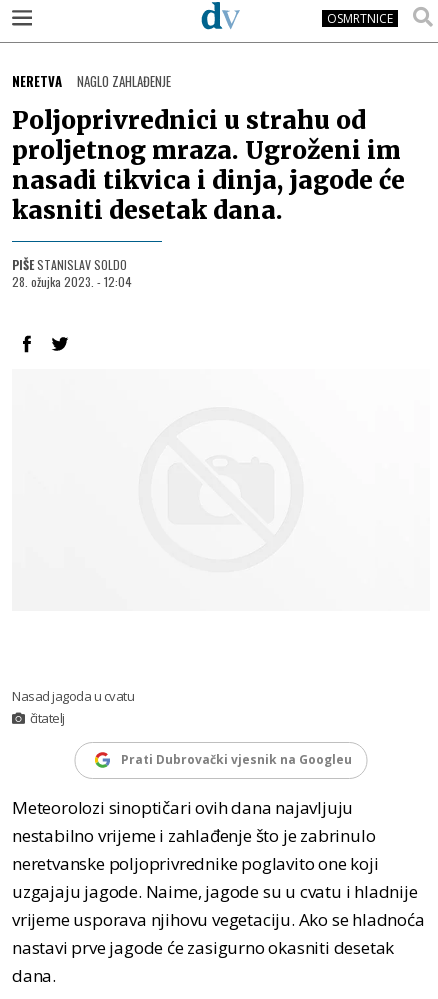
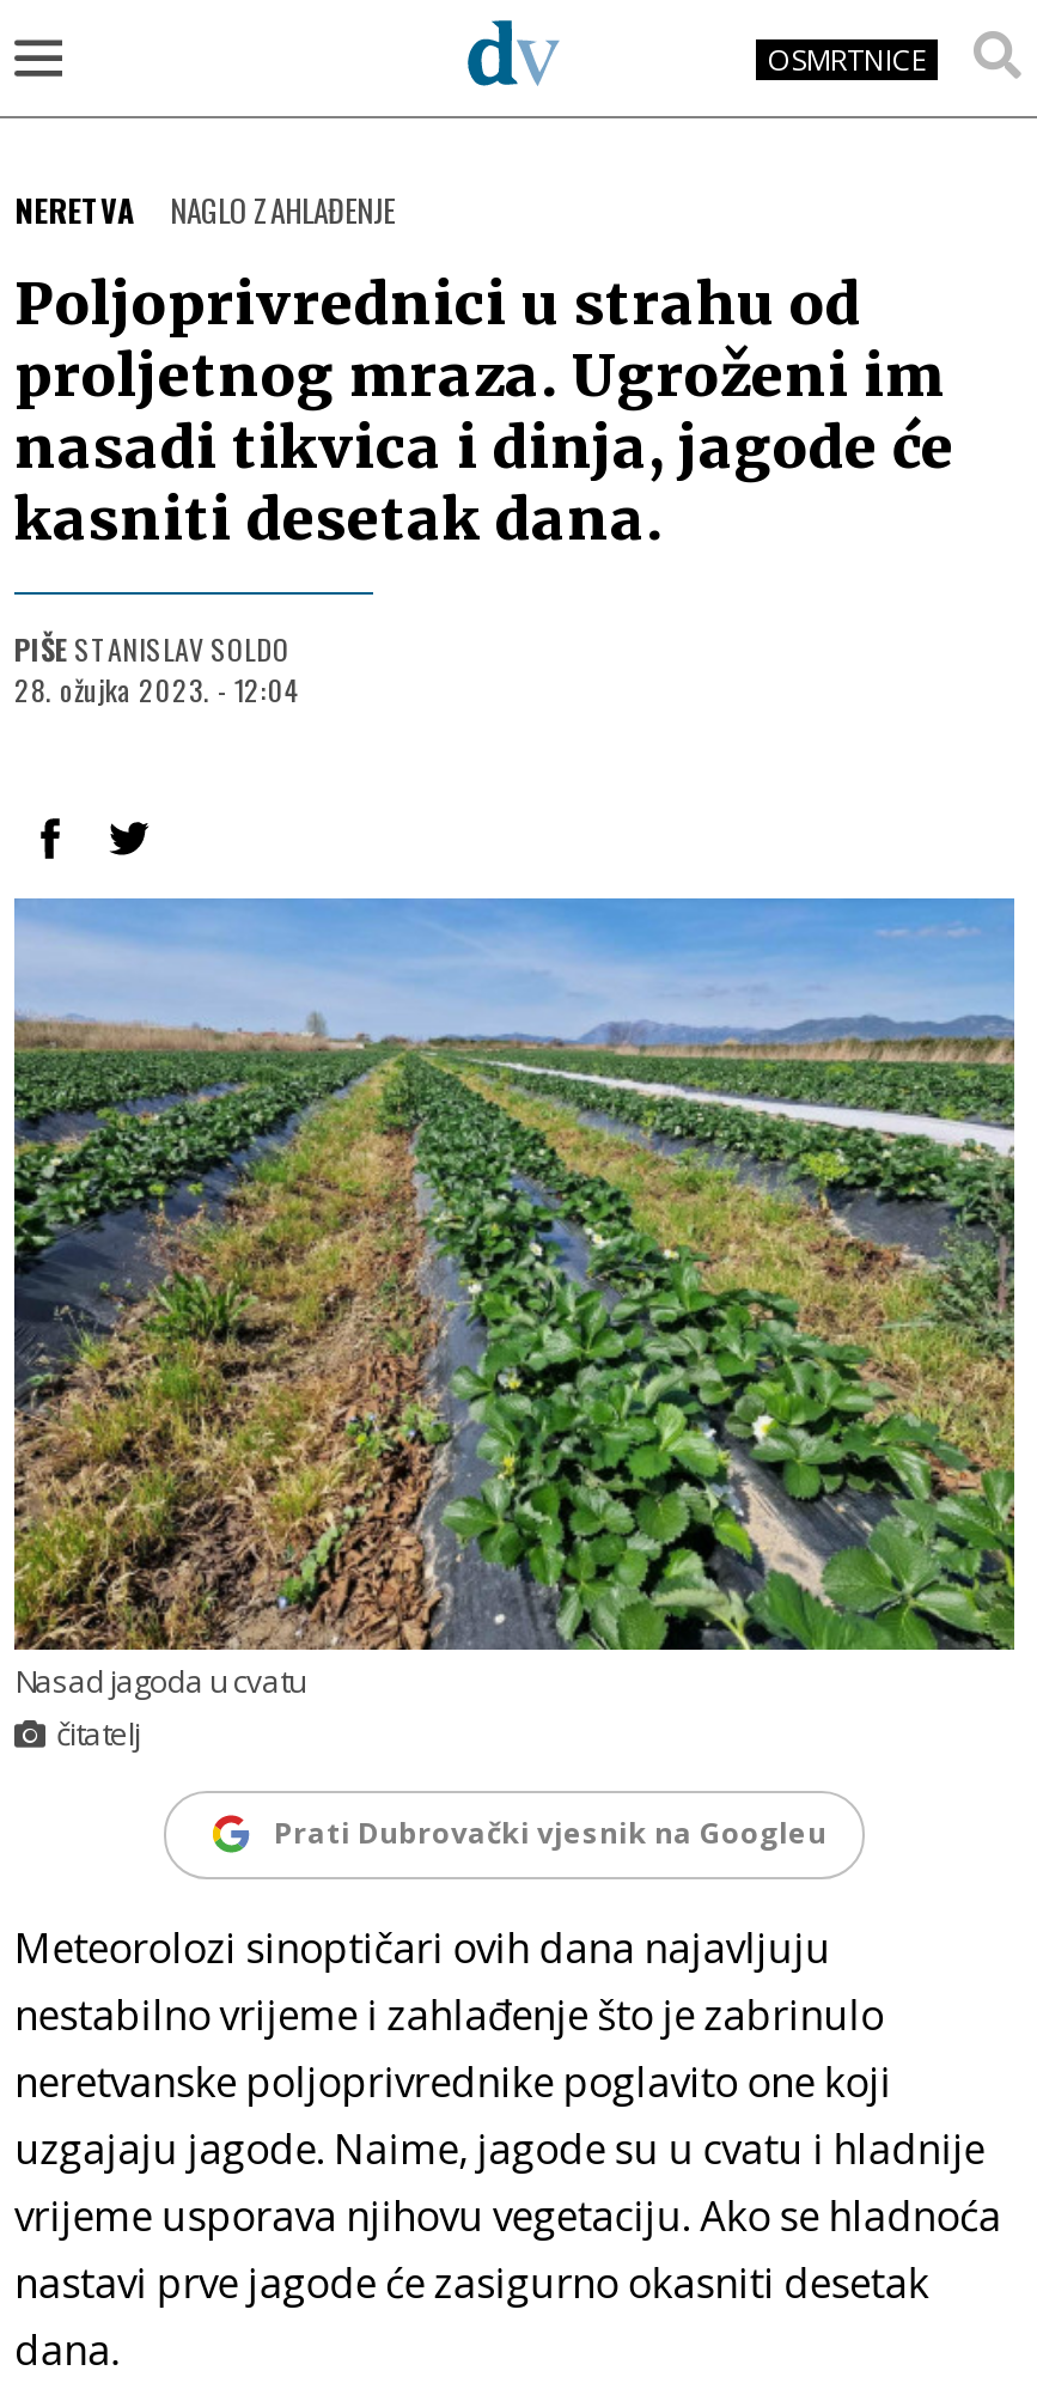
+ [image]
